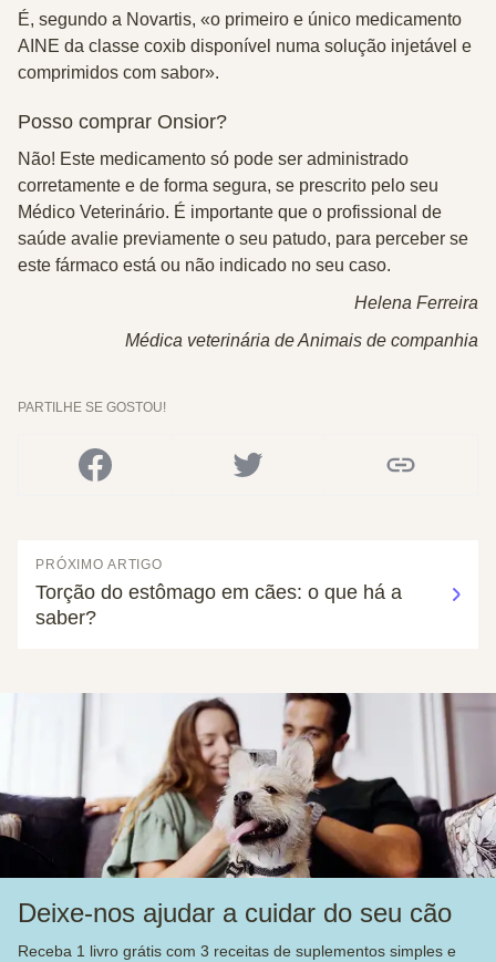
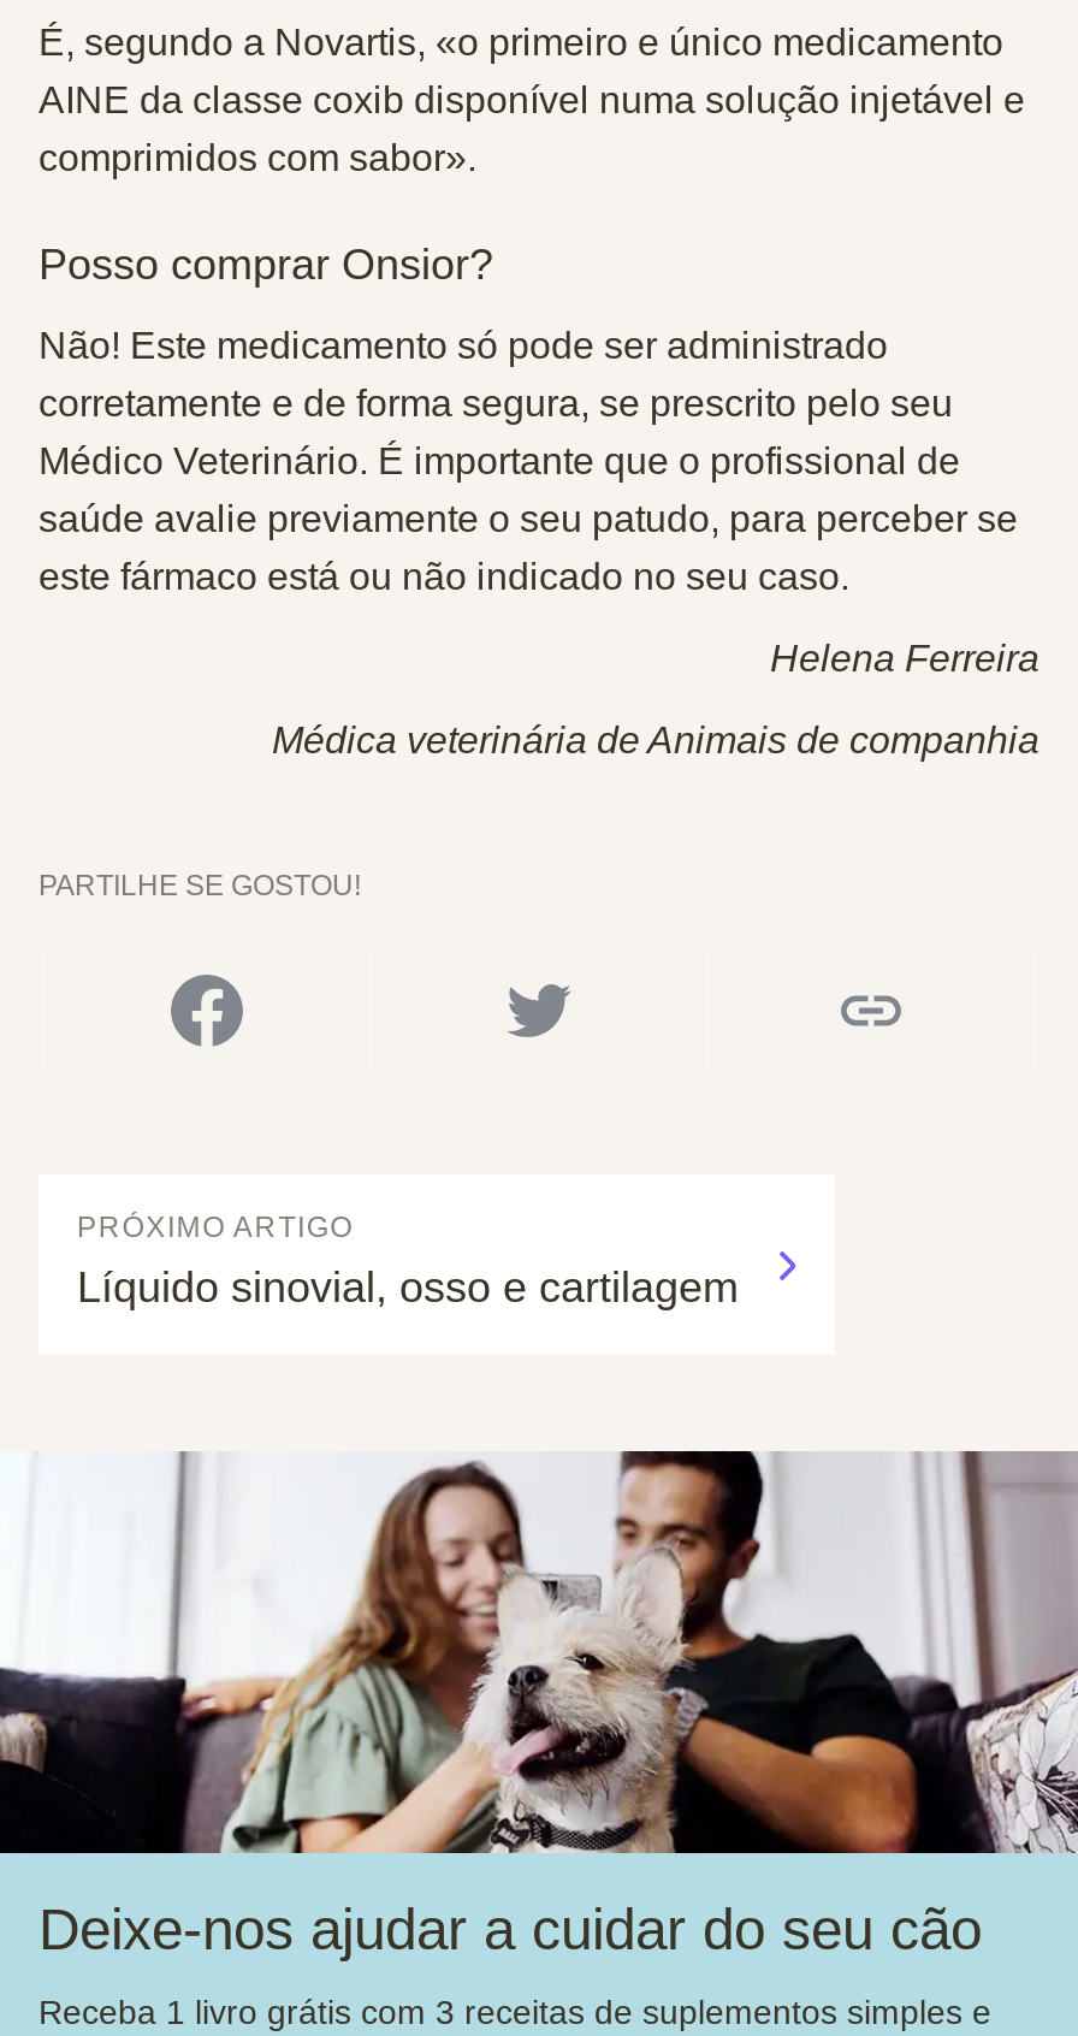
- Torção do estômago em cães: o que há a
- saber?
+ Líquido sinovial, osso e cartilagem
